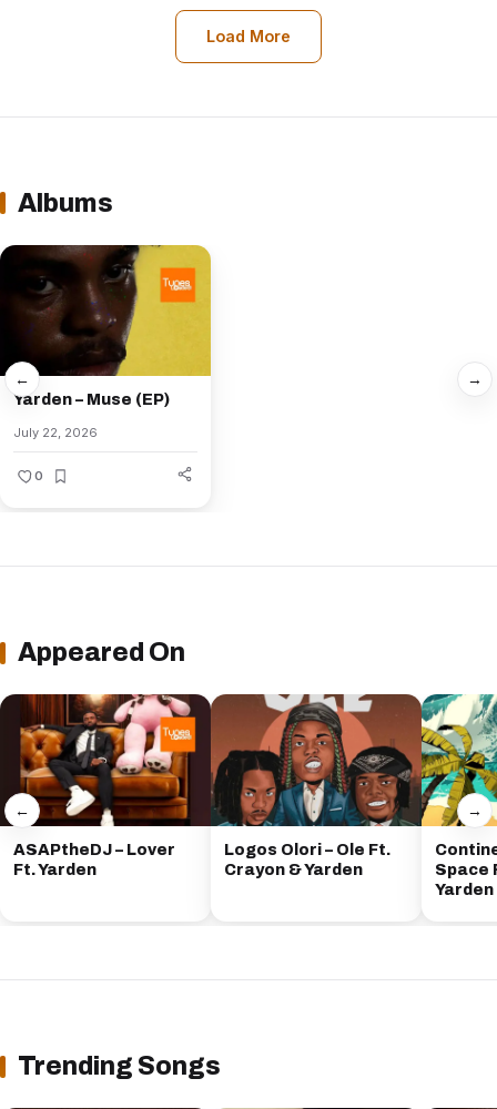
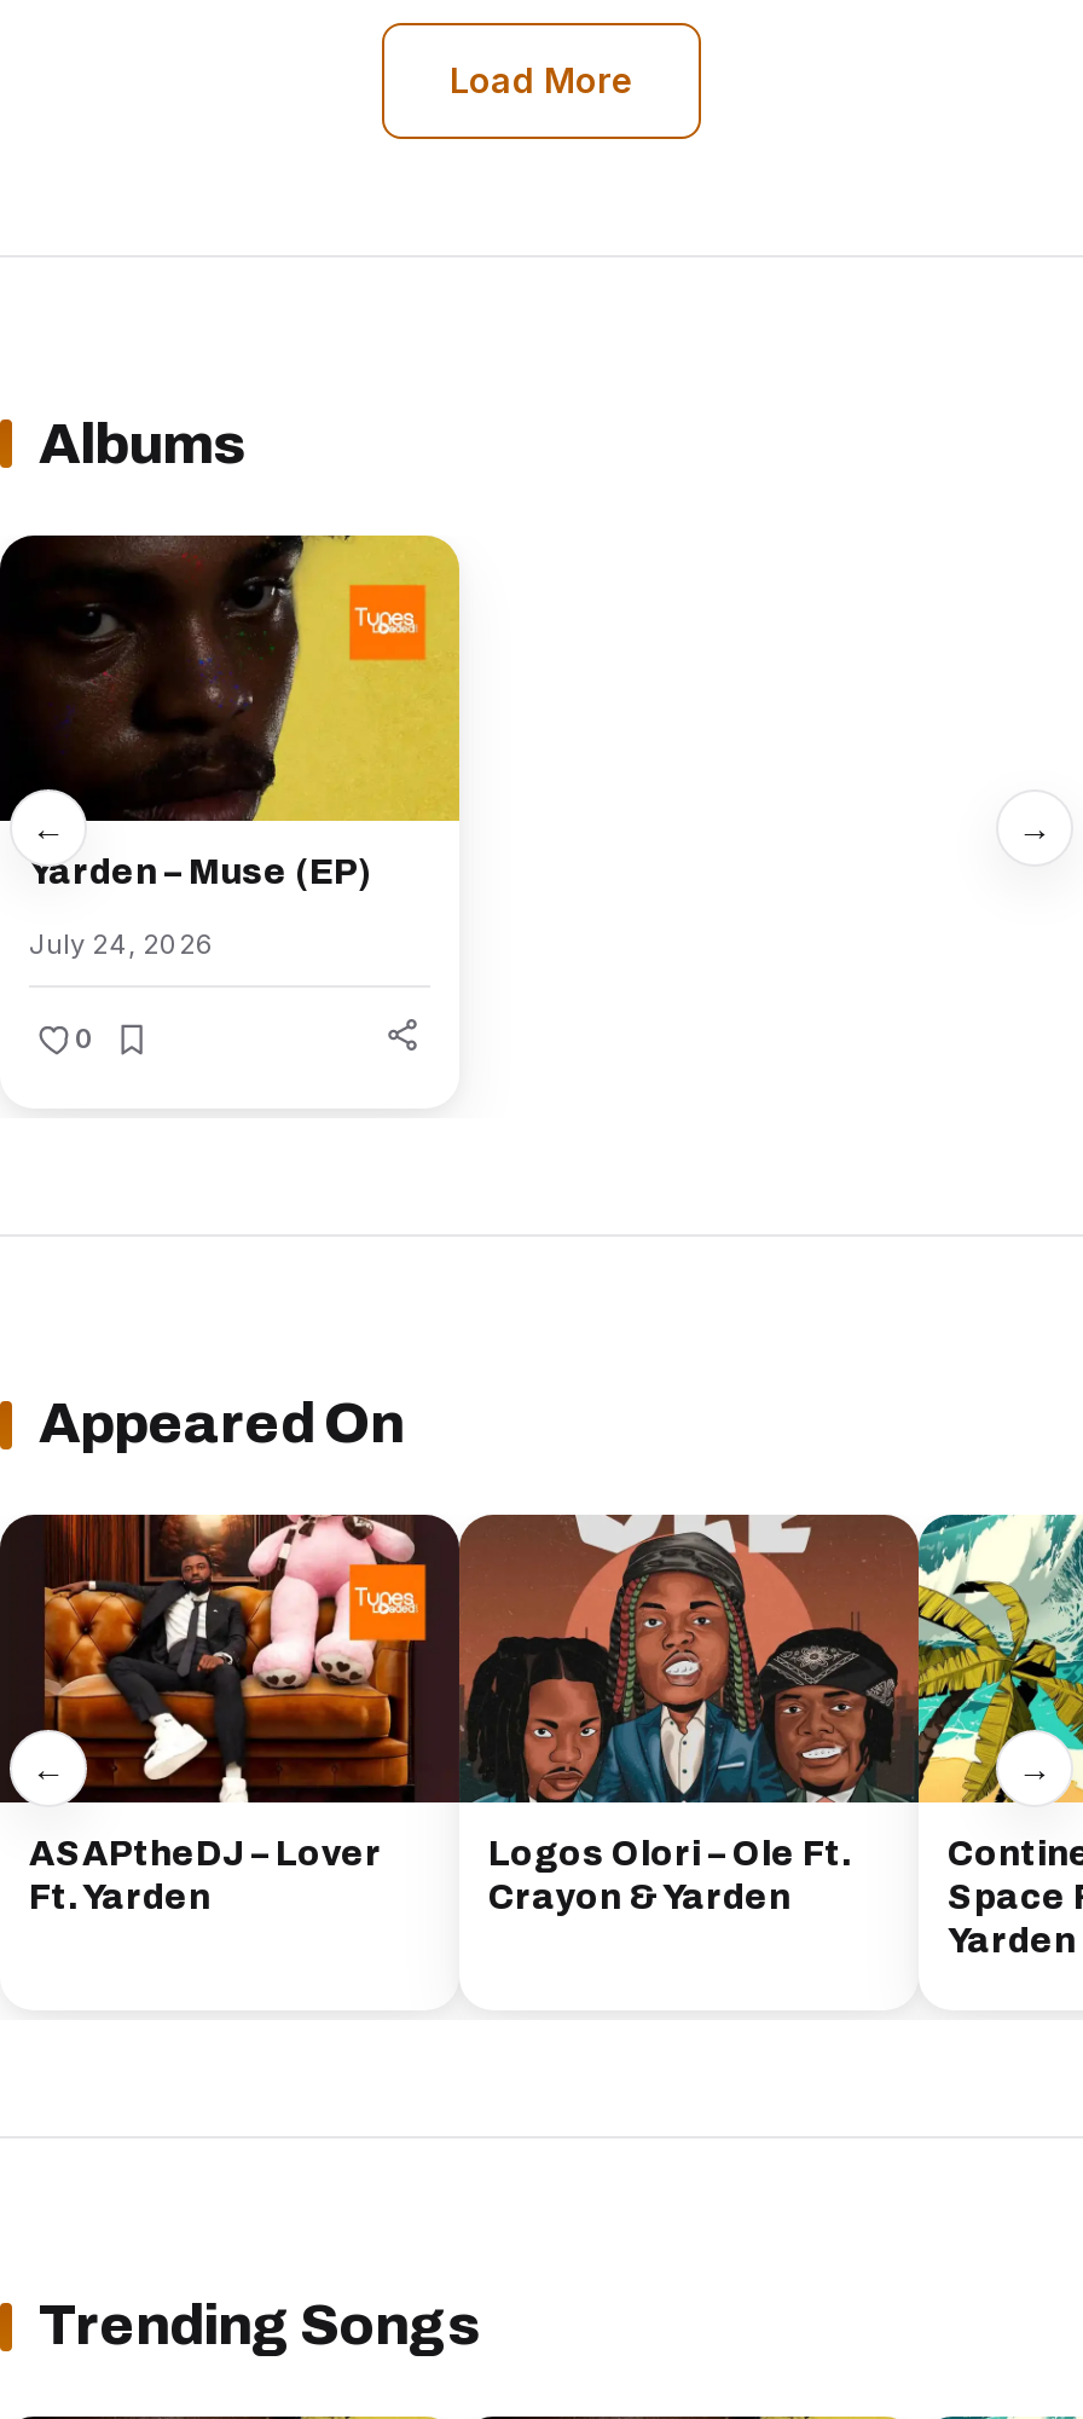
- July 22, 2026
+ July 24, 2026
